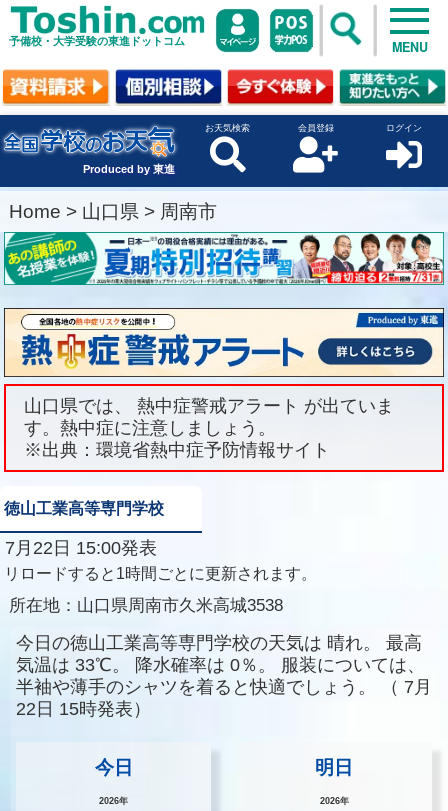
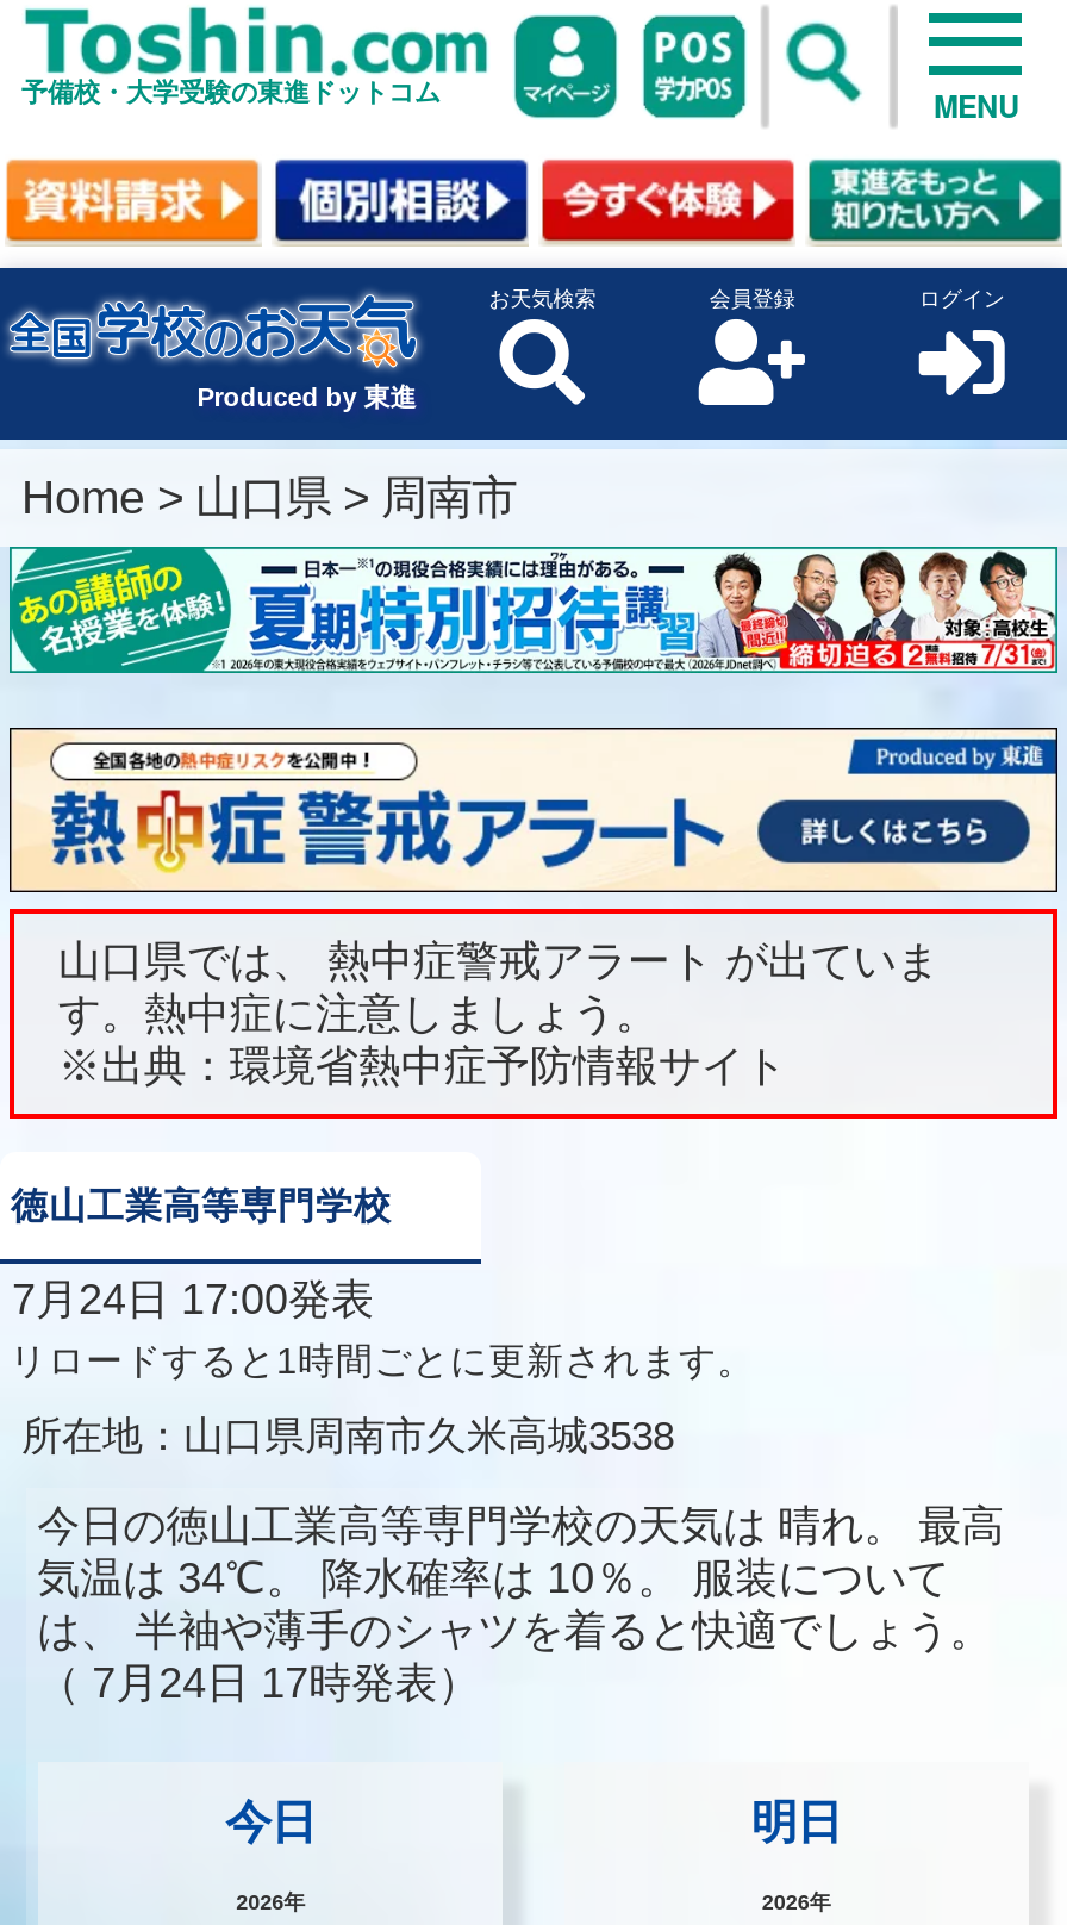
- 7月22日 15:00発表
+ 7月24日 17:00発表

- 気温は 33℃。 降水確率は 0％。 服装については、
- 半袖や薄手のシャツを着ると快適でしょう。（ 7月
- 22日 15時発表）
+ 気温は 34℃。 降水確率は 10％。 服装について
+ は、 半袖や薄手のシャツを着ると快適でしょう。
+ （ 7月24日 17時発表）
